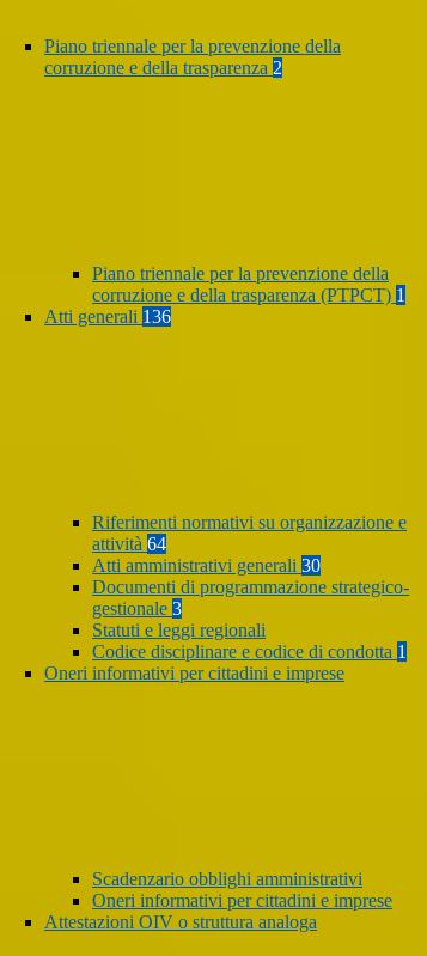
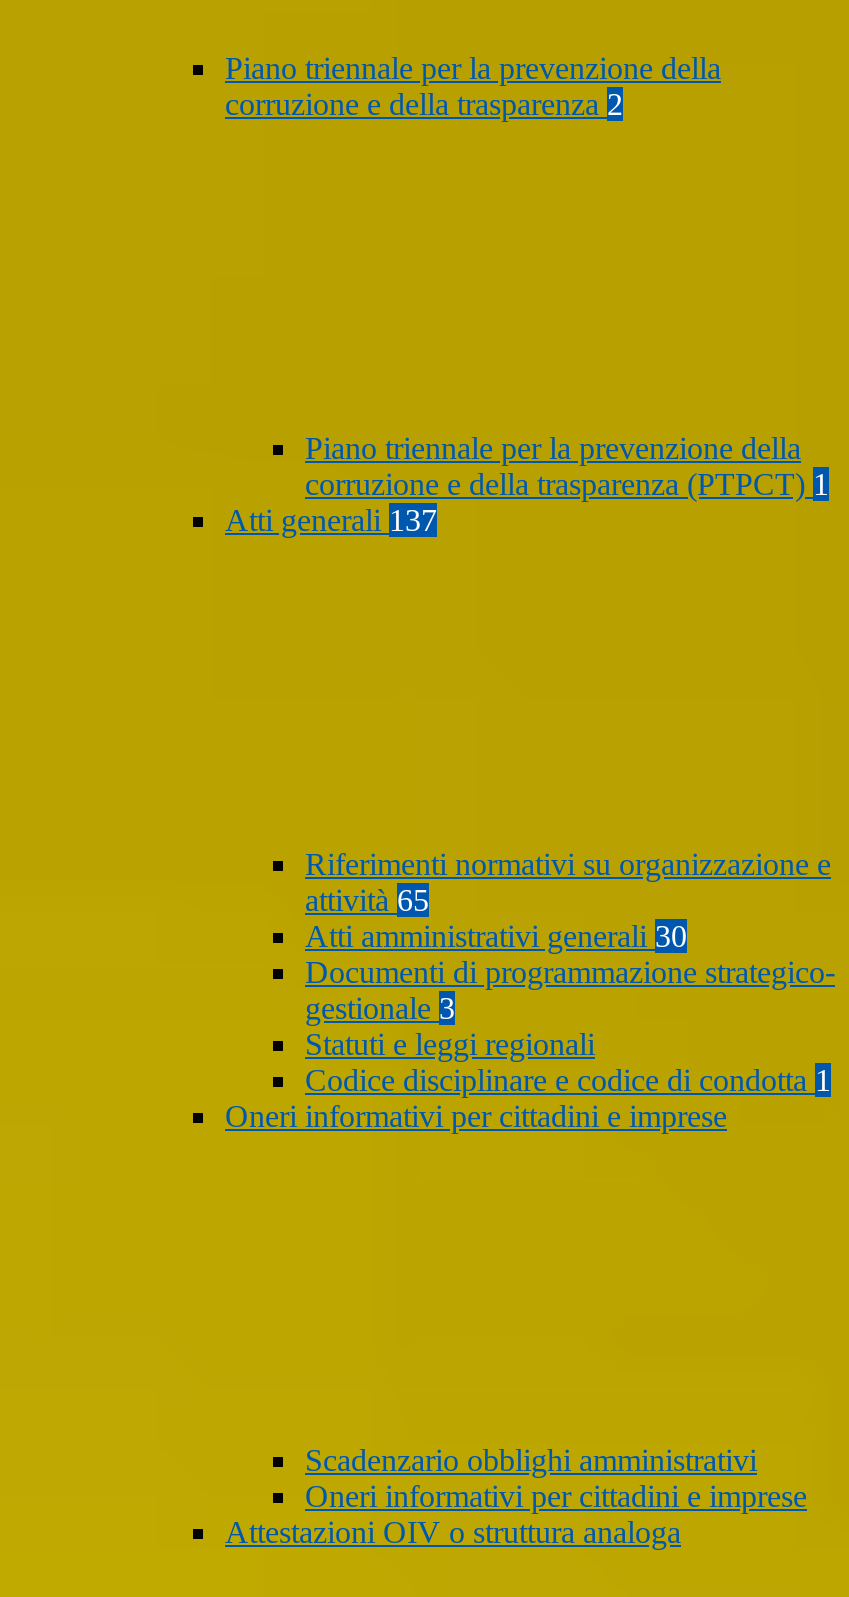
- Atti generali 136
+ Atti generali 137

- attività 64
+ attività 65
